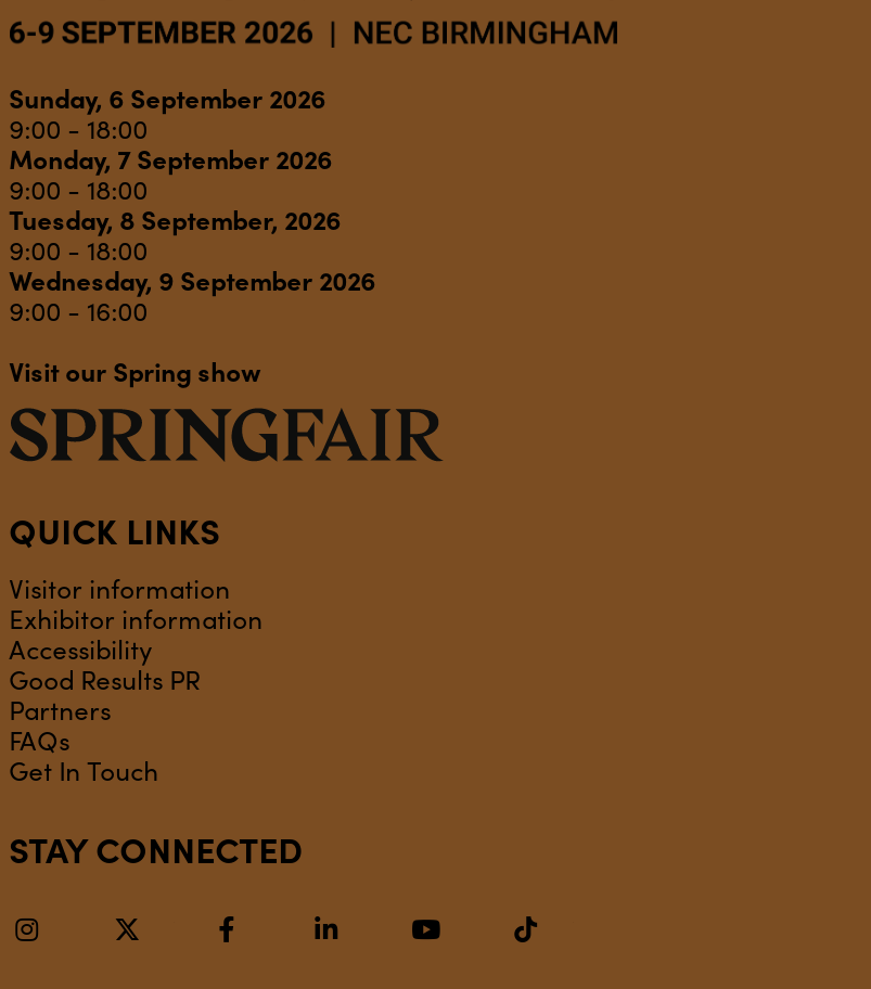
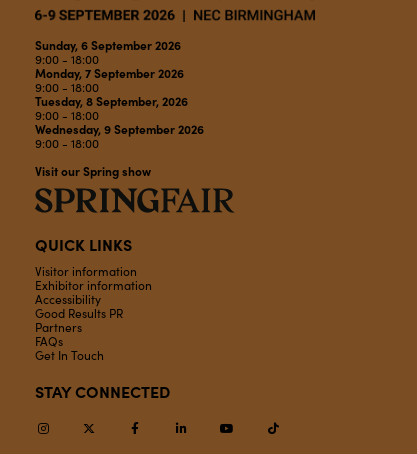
- 9:00 - 16:00
+ 9:00 - 18:00
